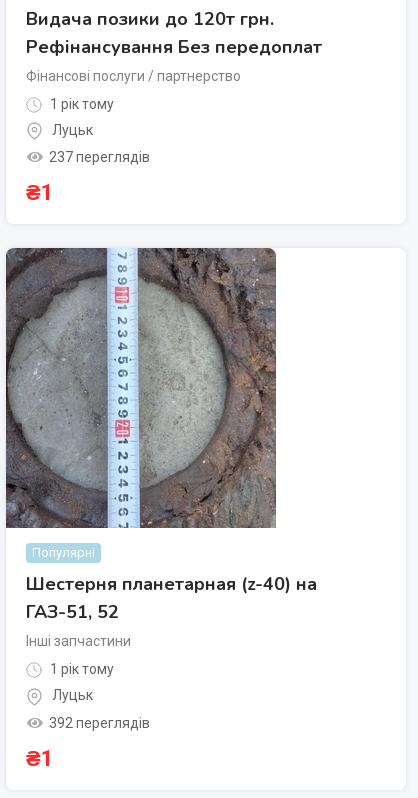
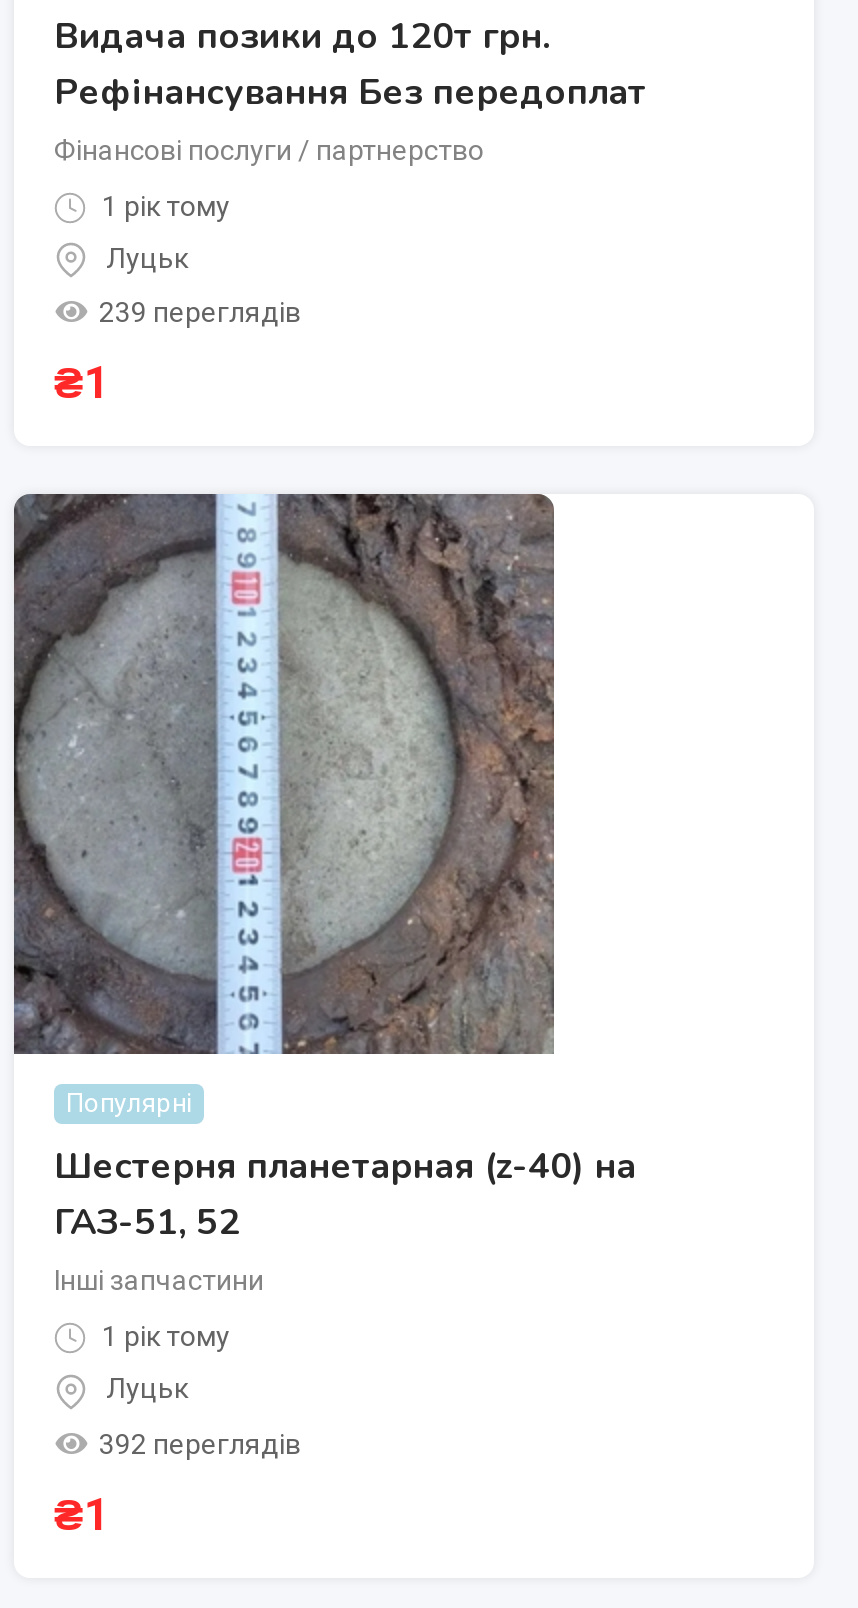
- 237 переглядів
+ 239 переглядів
